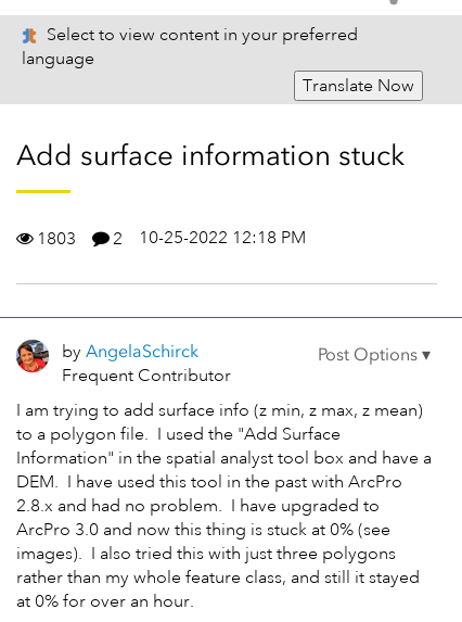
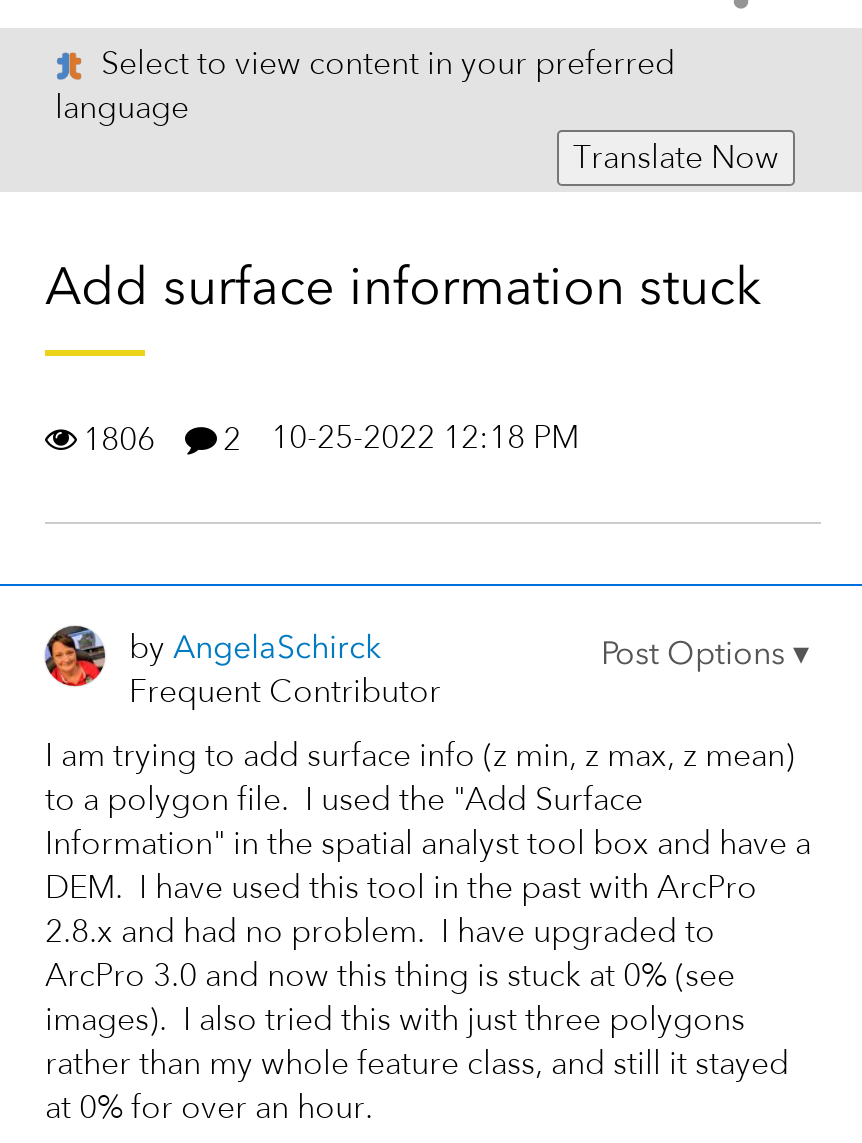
- 1803 2 10-25-2022 12:18 PM
+ 1806 2 10-25-2022 12:18 PM
